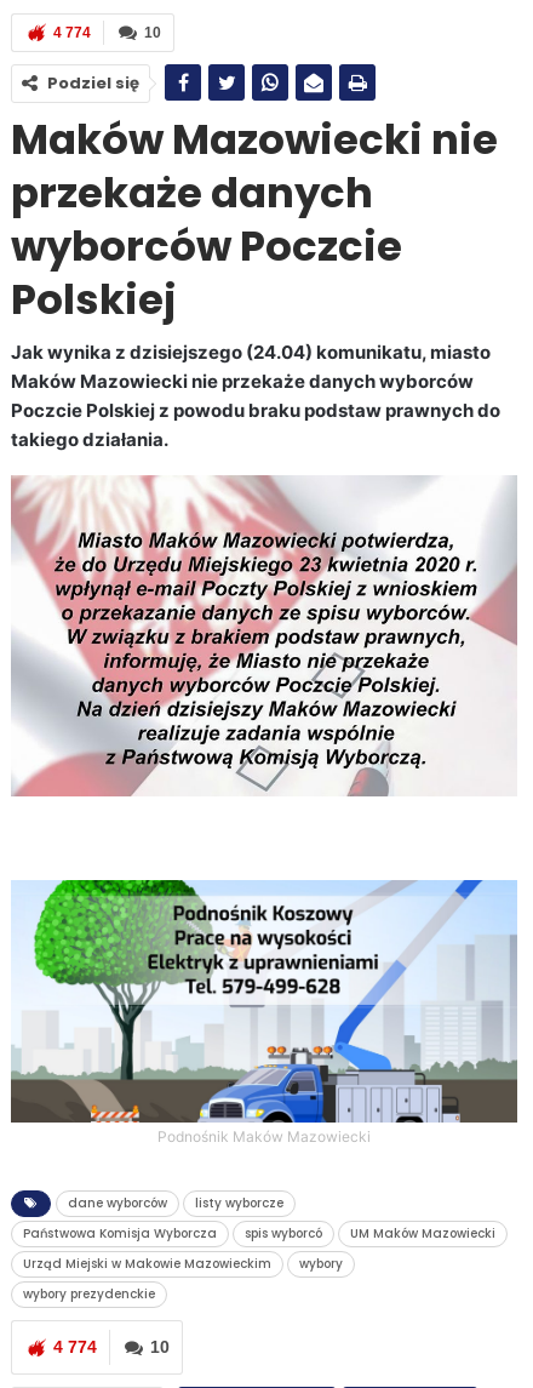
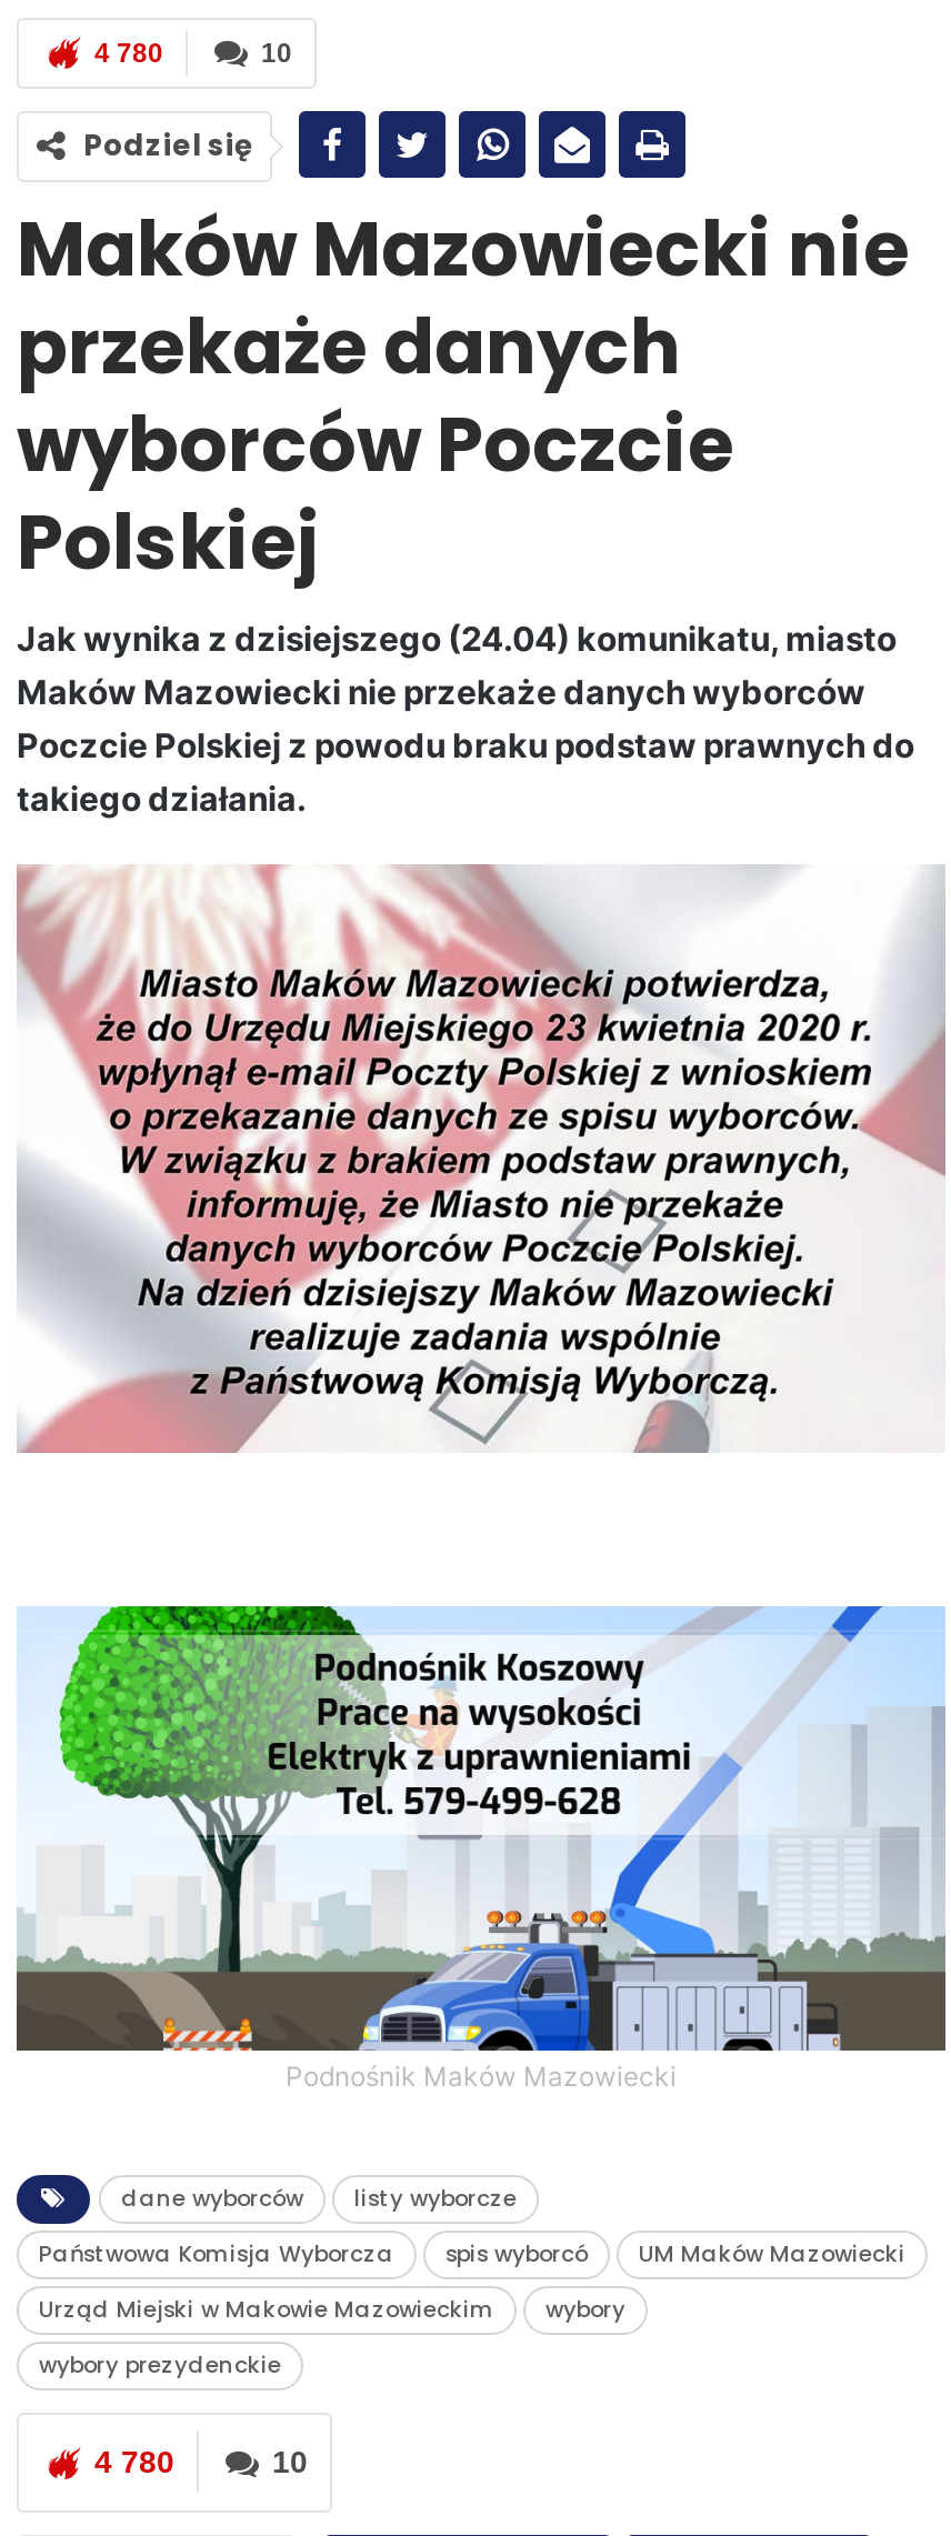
- 4 774
+ 4 780

- 4 774
+ 4 780
